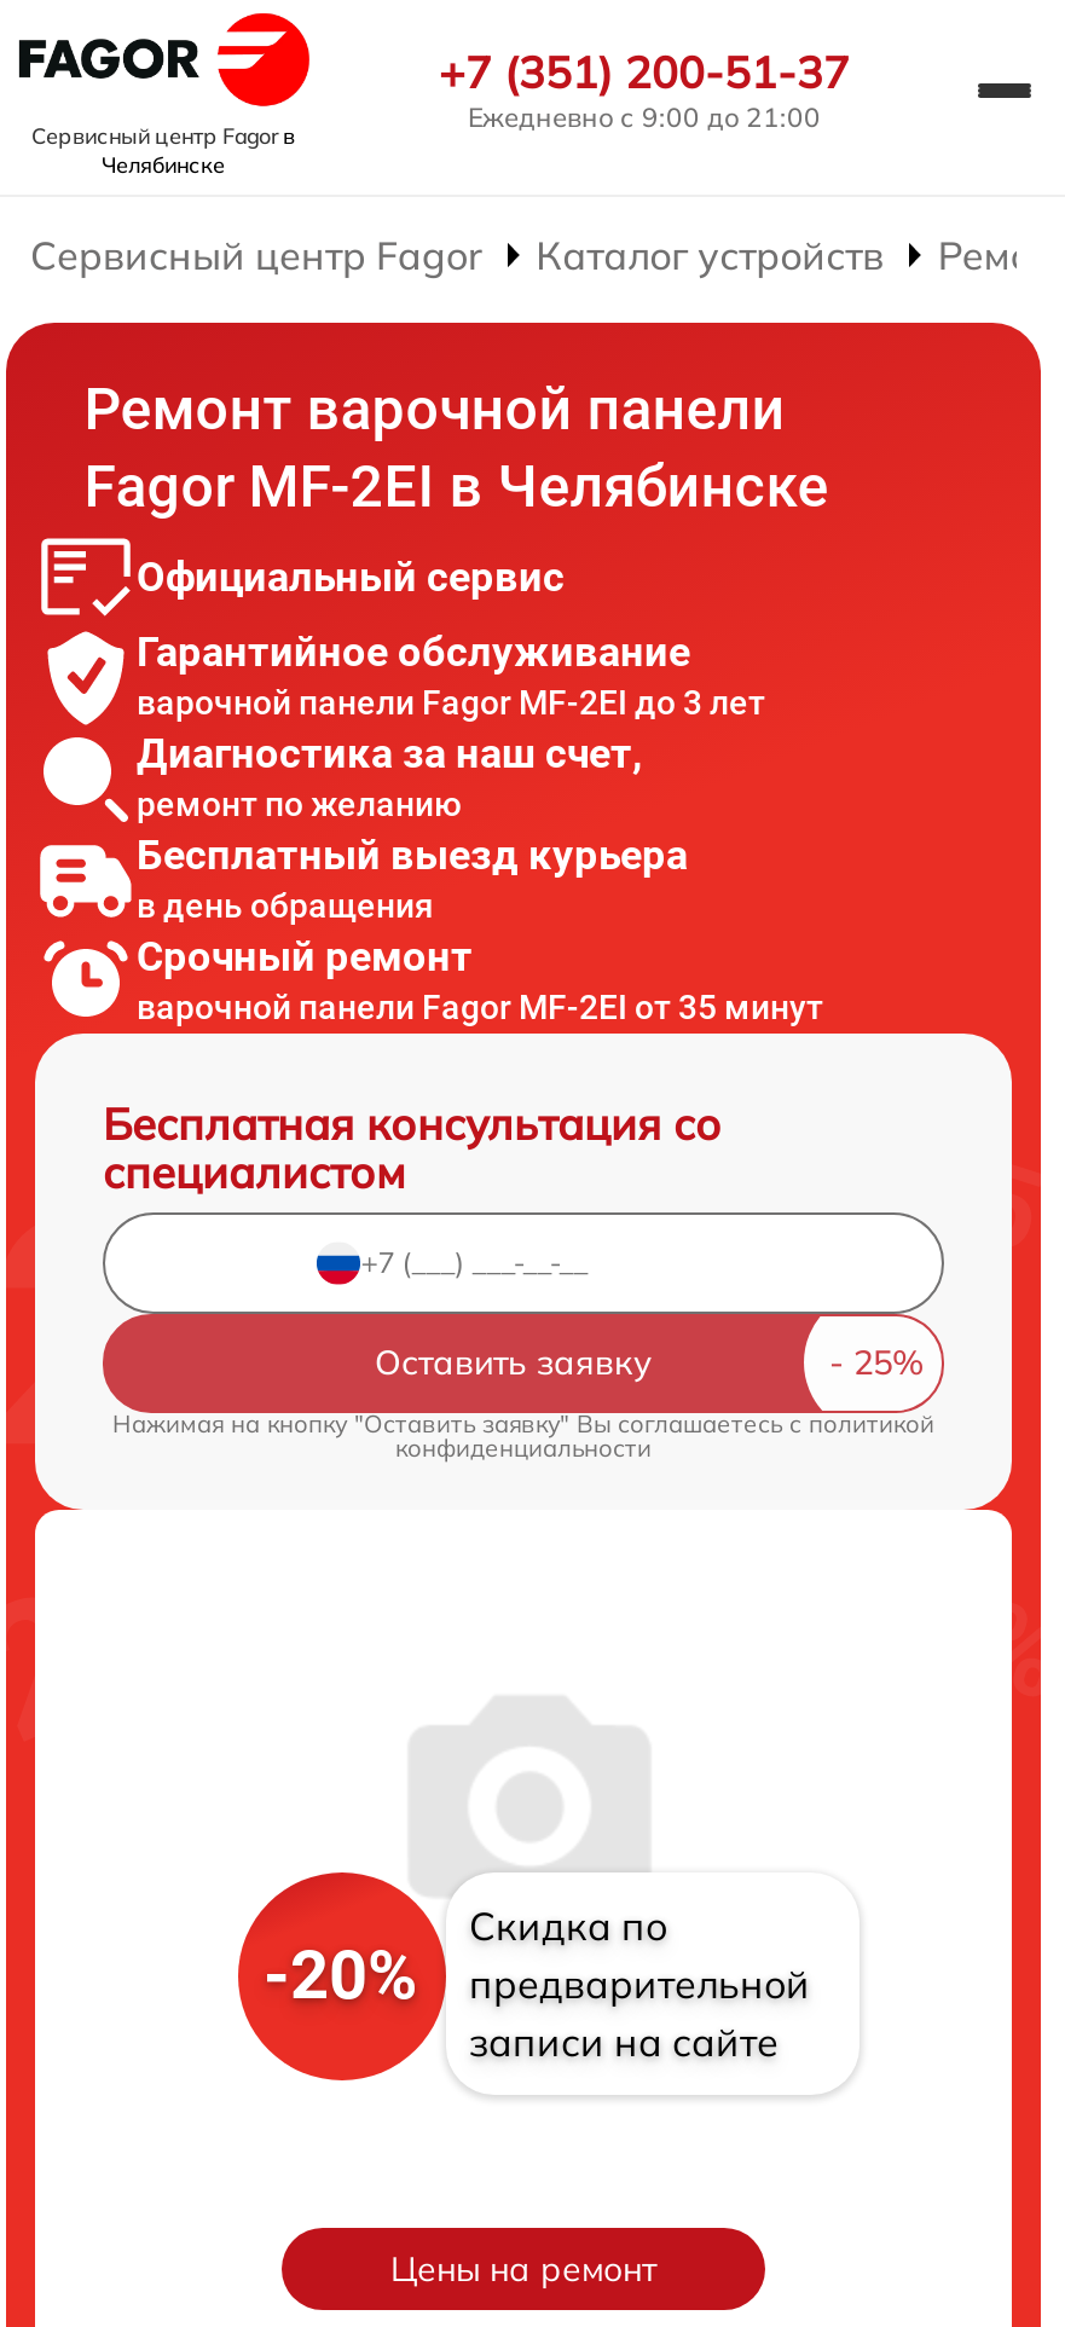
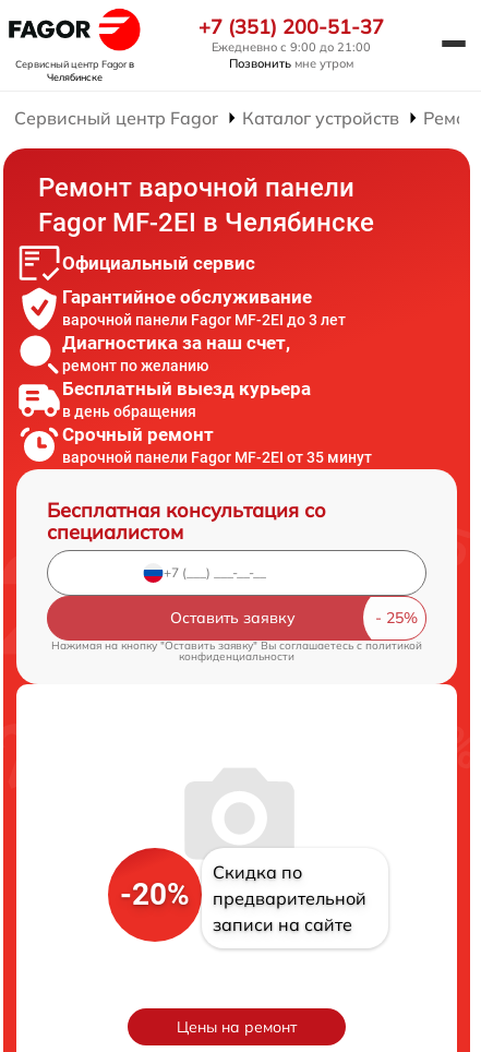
+ Позвонить мне утром
